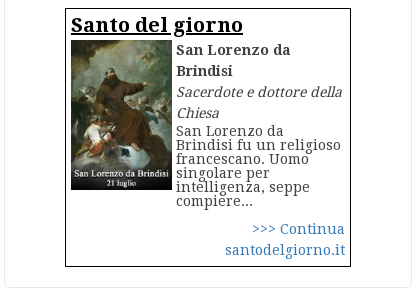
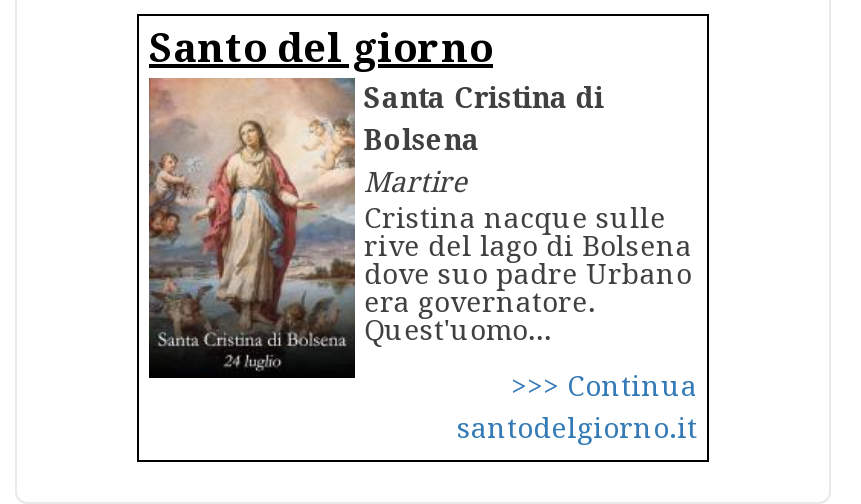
- [image]
- San Lorenzo da
- Brindisi
- Sacerdote e dottore della
- Chiesa
- San Lorenzo da
- Brindisi fu un religioso
- francescano. Uomo
- singolare per
- intelligenza, seppe
- compiere...
+ [image]
+ Santa Cristina di
+ Bolsena
+ Martire
+ Cristina nacque sulle
+ rive del lago di Bolsena
+ dove suo padre Urbano
+ era governatore.
+ Quest'uomo...
